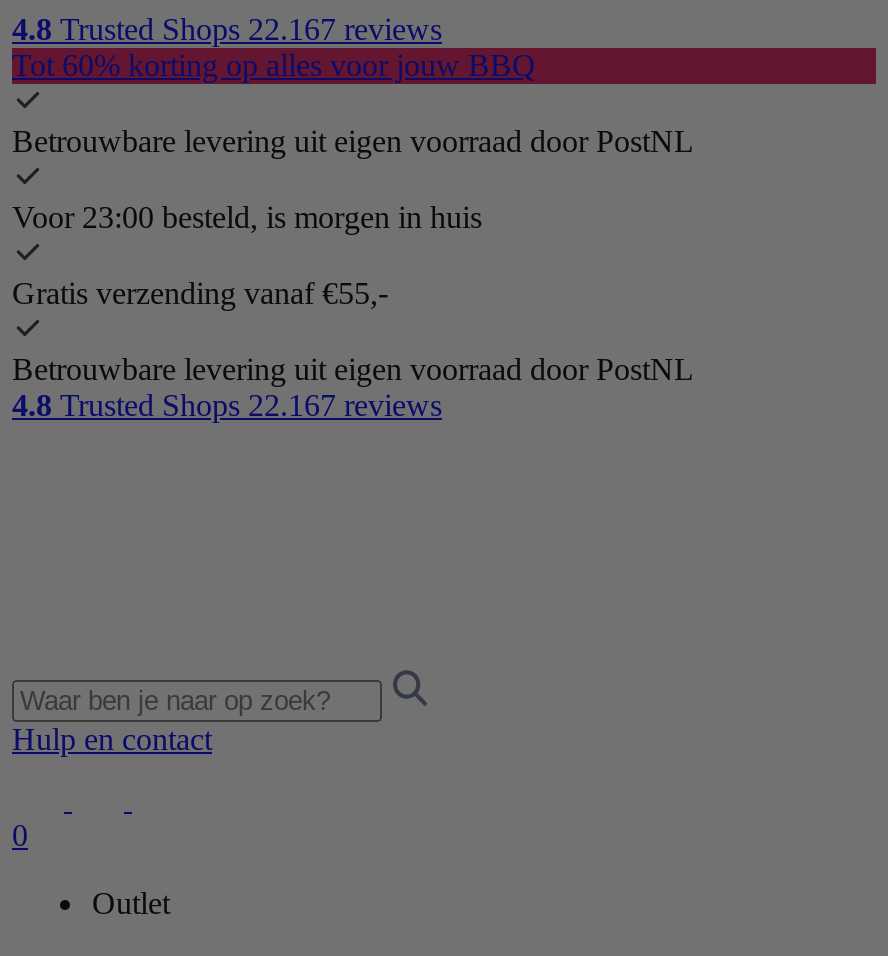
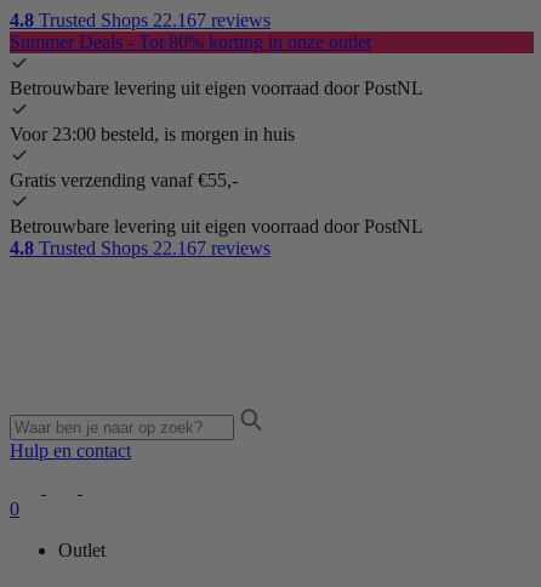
- Tot 60% korting op alles voor jouw BBQ
+ Summer Deals - Tot 80% korting in onze outlet
